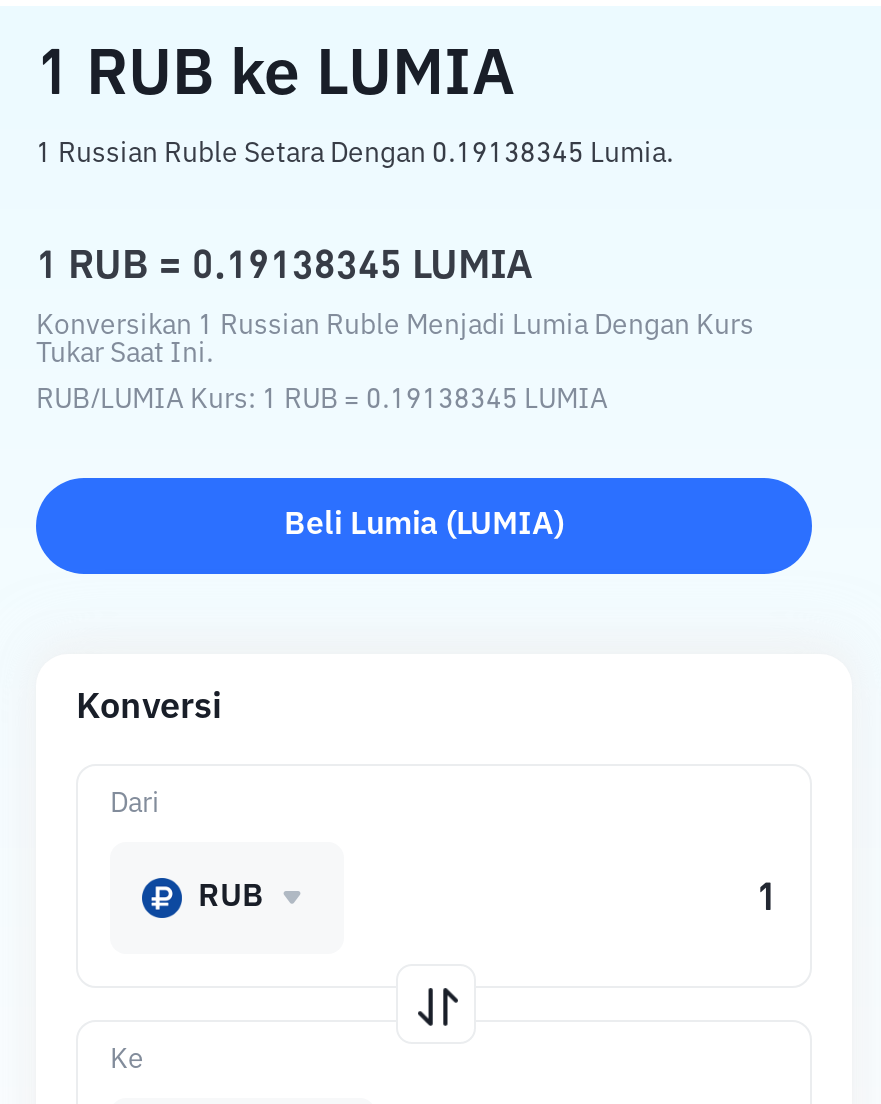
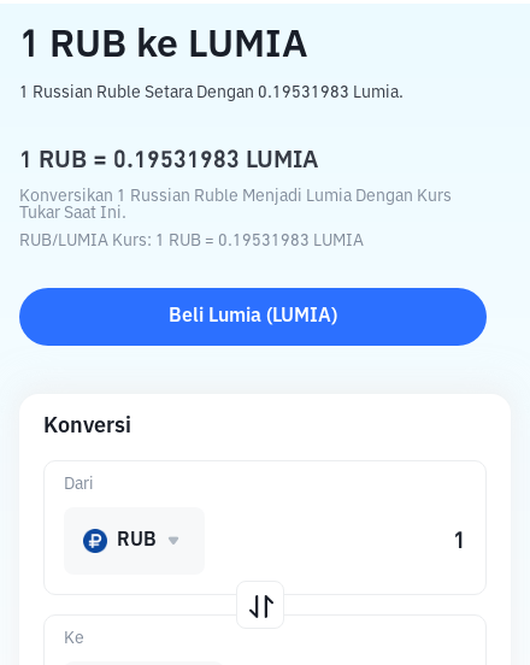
- 1 Russian Ruble Setara Dengan 0.19138345 Lumia.
+ 1 Russian Ruble Setara Dengan 0.19531983 Lumia.

- 1 RUB = 0.19138345 LUMIA
+ 1 RUB = 0.19531983 LUMIA

- RUB/LUMIA Kurs: 1 RUB = 0.19138345 LUMIA
+ RUB/LUMIA Kurs: 1 RUB = 0.19531983 LUMIA
